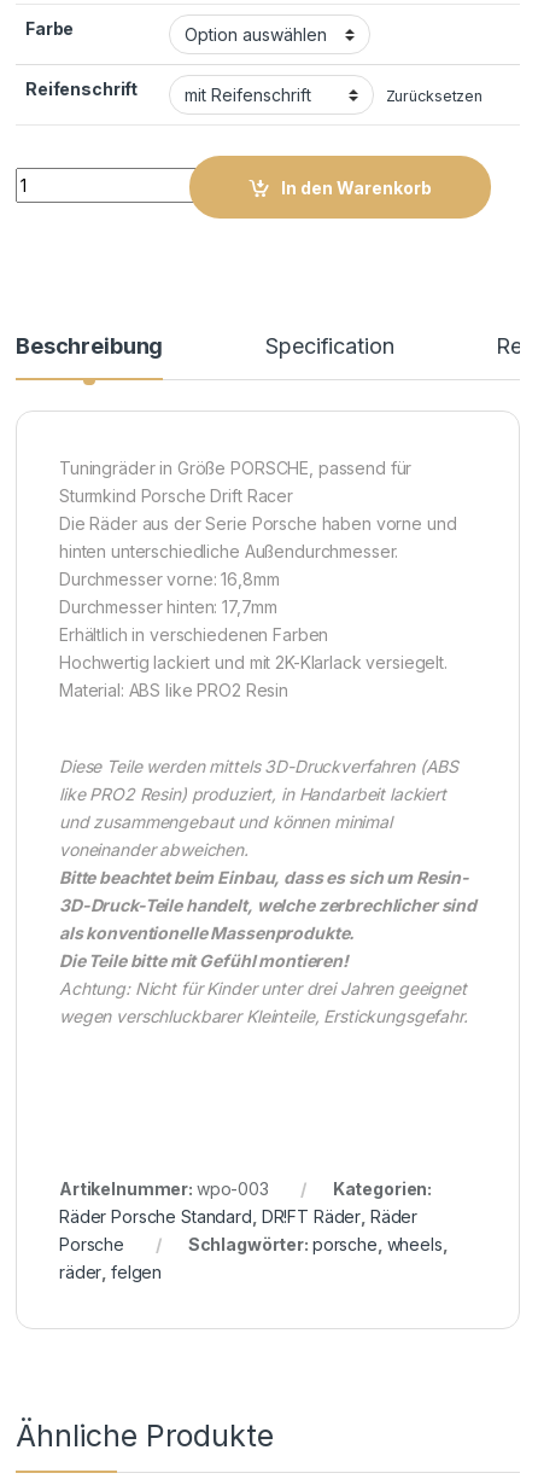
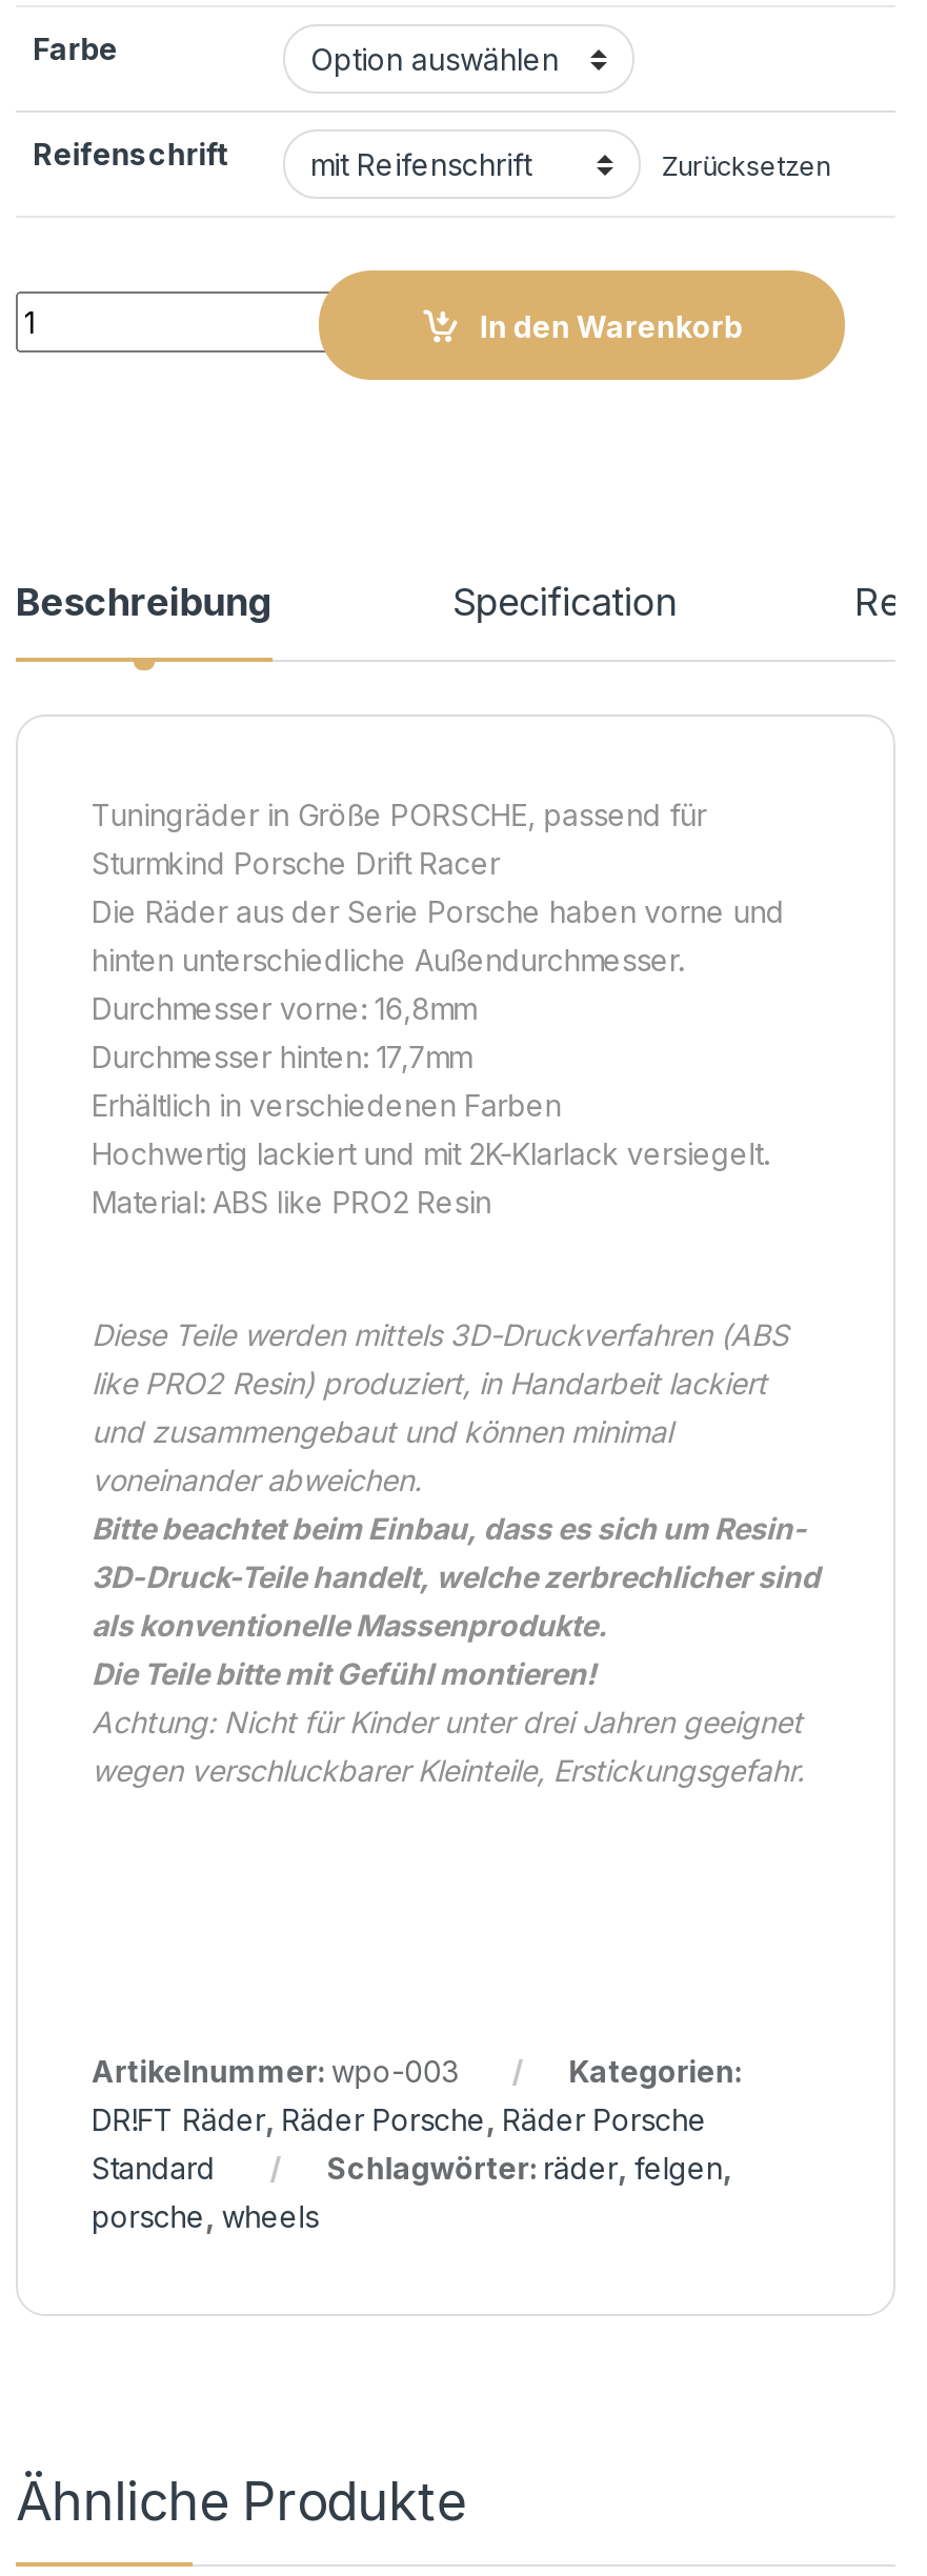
- Räder Porsche Standard, DR!FT Räder, Räder
- Porsche
- Schlagwörter: porsche, wheels,
- räder, felgen
+ DR!FT Räder, Räder Porsche, Räder Porsche
+ Standard
+ Schlagwörter: räder, felgen,
+ porsche, wheels
